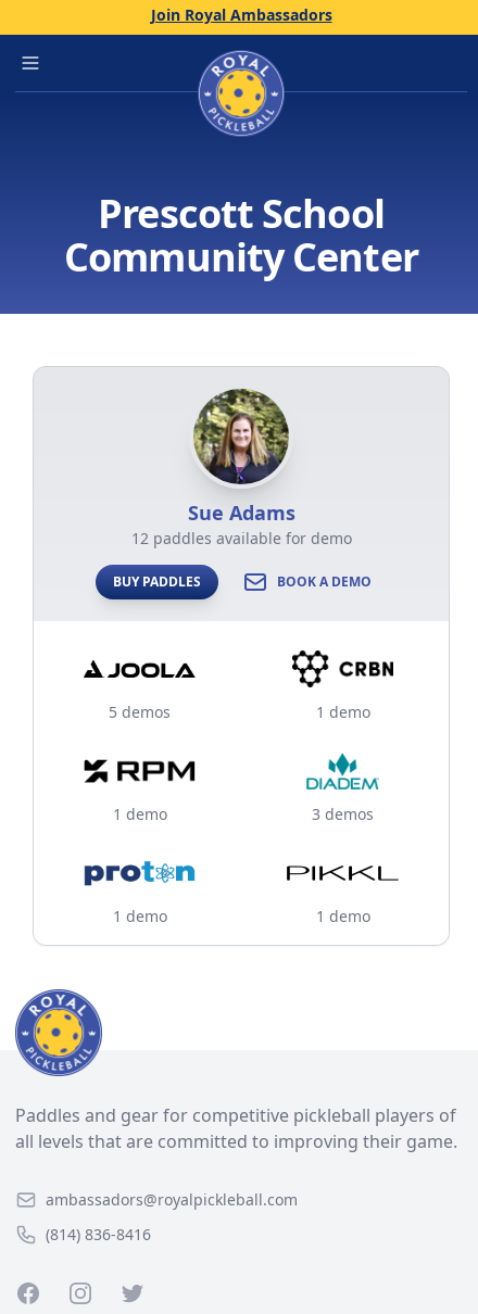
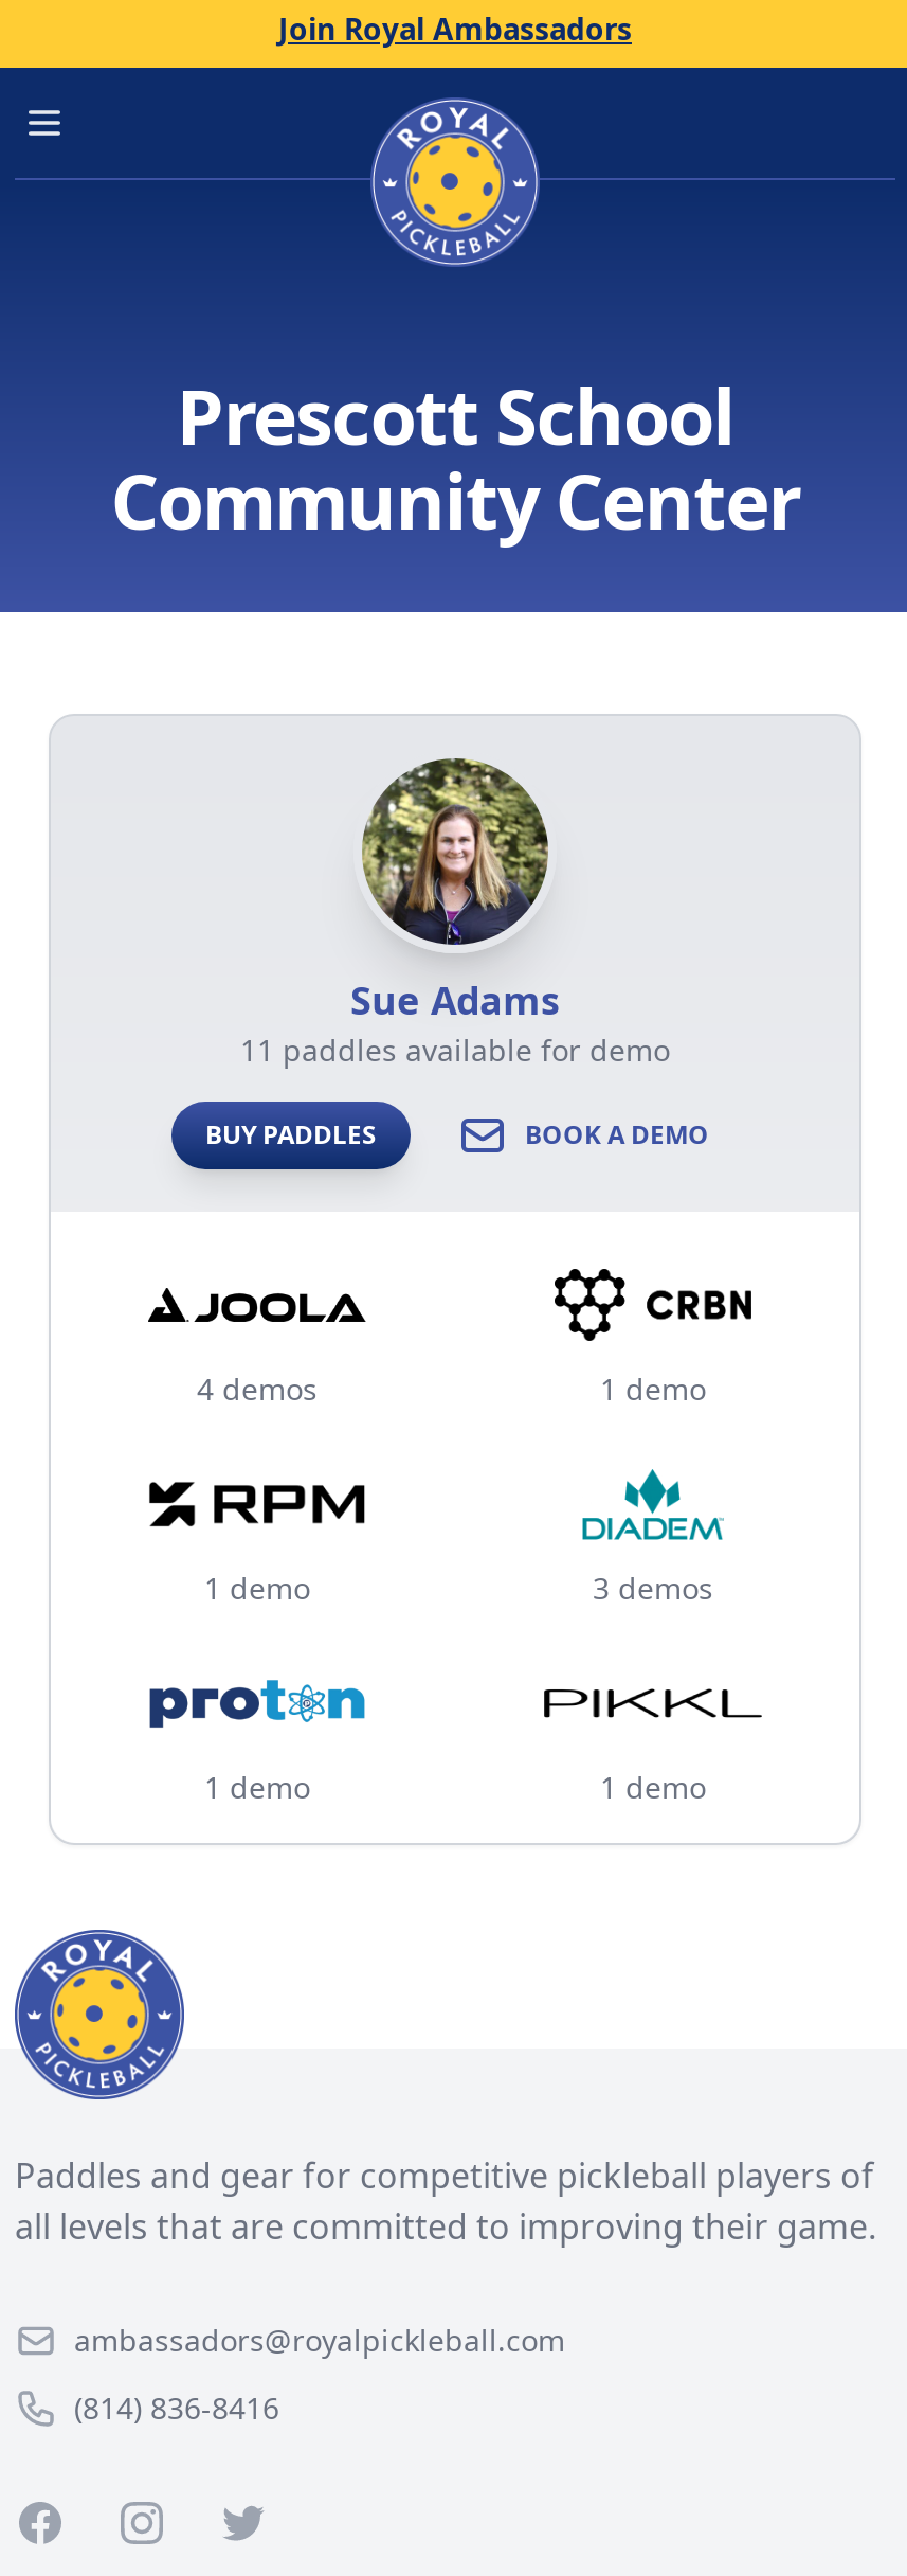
- 12 paddles available for demo
+ 11 paddles available for demo

- 5 demos
+ 4 demos
